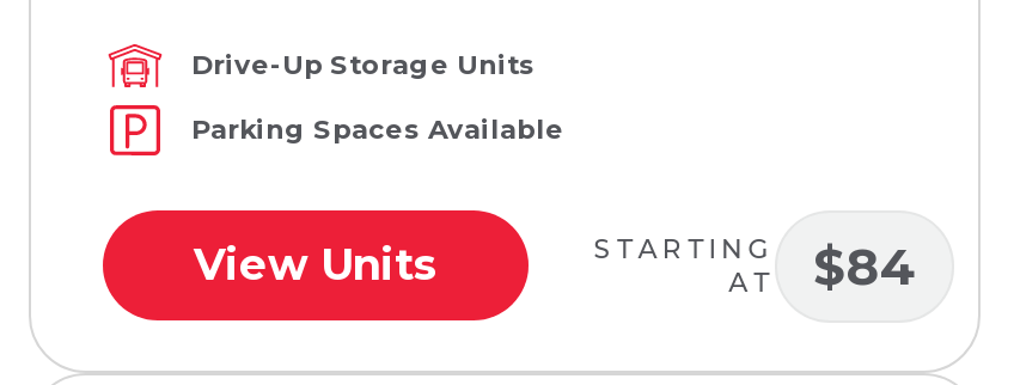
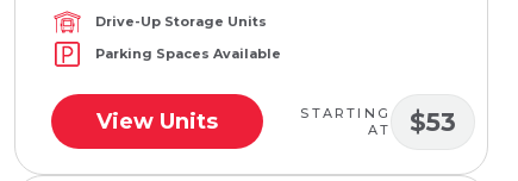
- STARTING AT $84
+ STARTING AT $53
